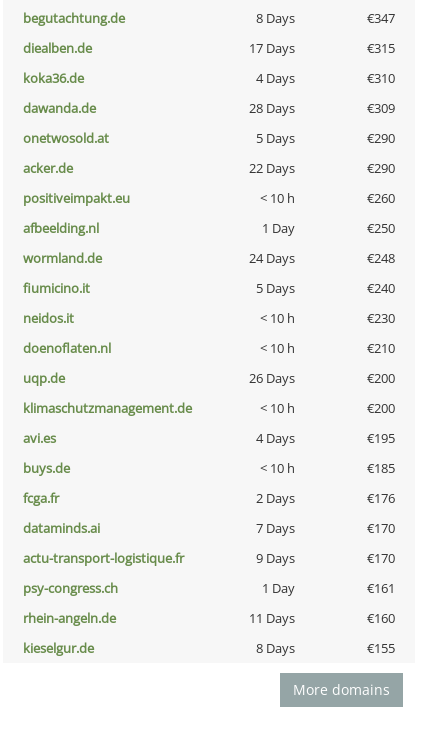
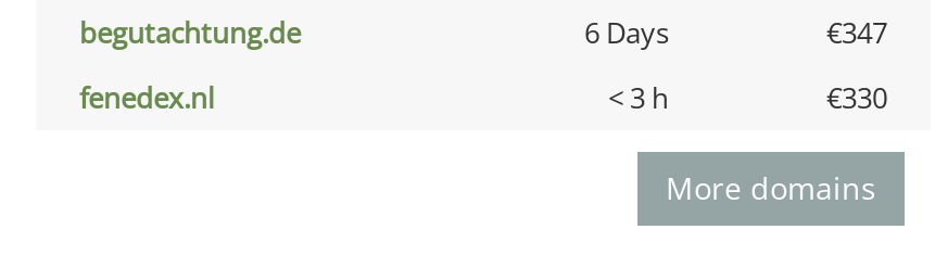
- 8 Days
+ 6 Days

- diealben.de
- 17 Days
- €315
- koka36.de
- 4 Days
- €310
- dawanda.de
- 28 Days
- €309
- onetwosold.at
- 5 Days
- €290
- acker.de
- 22 Days
- €290
- positiveimpakt.eu
- < 10 h
- €260
- afbeelding.nl
- 1 Day
- €250
- wormland.de
- 24 Days
- €248
- fiumicino.it
- 5 Days
- €240
- neidos.it
- < 10 h
- €230
- doenoflaten.nl
- < 10 h
- €210
- uqp.de
- 26 Days
- €200
- klimaschutzmanagement.de
- < 10 h
- €200
- avi.es
- 4 Days
- €195
- buys.de
- < 10 h
- €185
- fcga.fr
- 2 Days
- €176
- dataminds.ai
- 7 Days
- €170
- actu-transport-logistique.fr
- 9 Days
- €170
- psy-congress.ch
- 1 Day
- €161
- rhein-angeln.de
- 11 Days
- €160
- kieselgur.de
- 8 Days
- €155
+ fenedex.nl
+ < 3 h
+ €330
